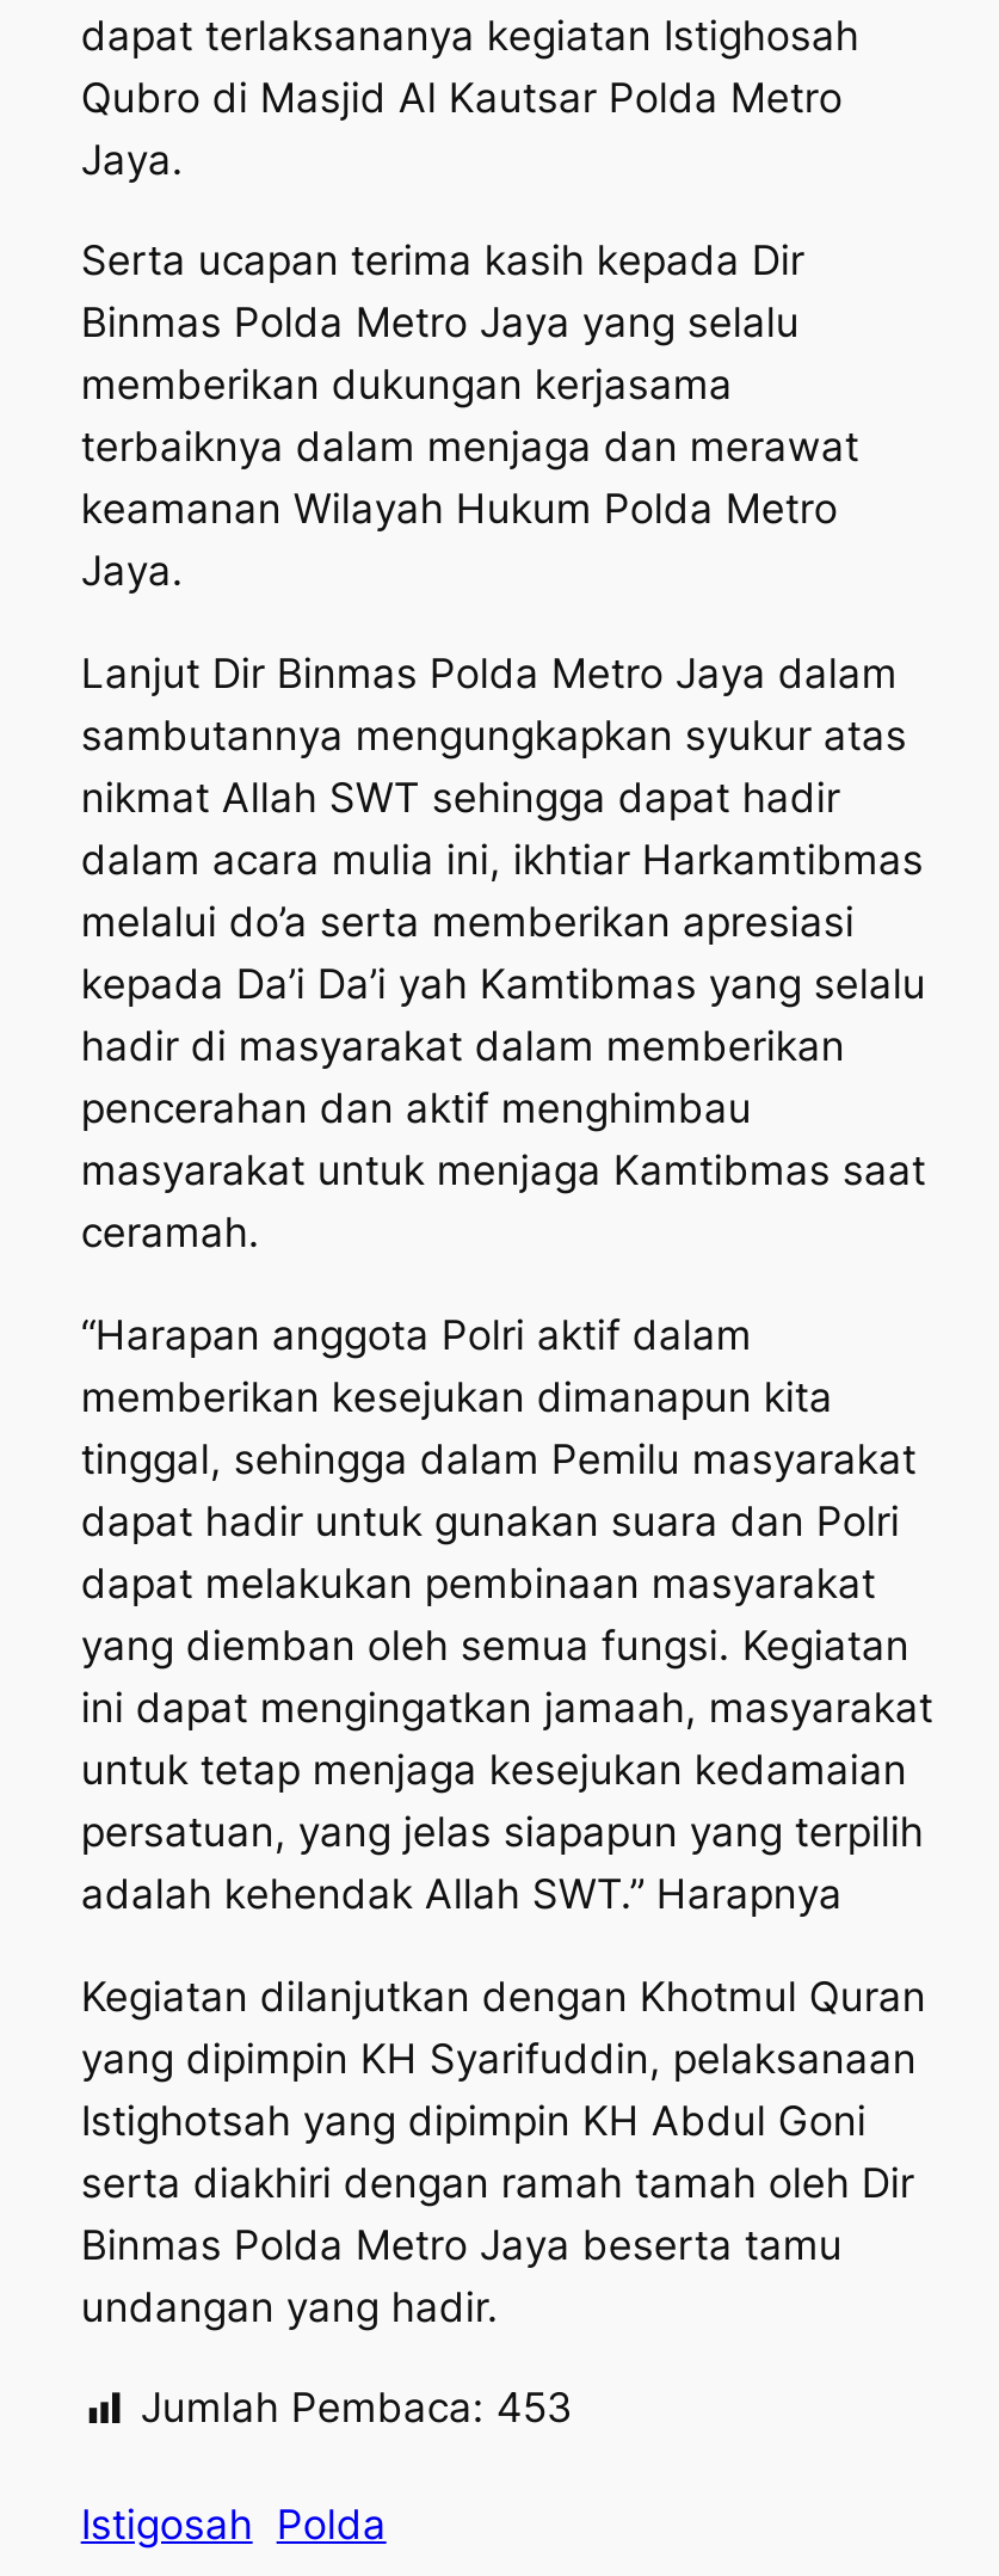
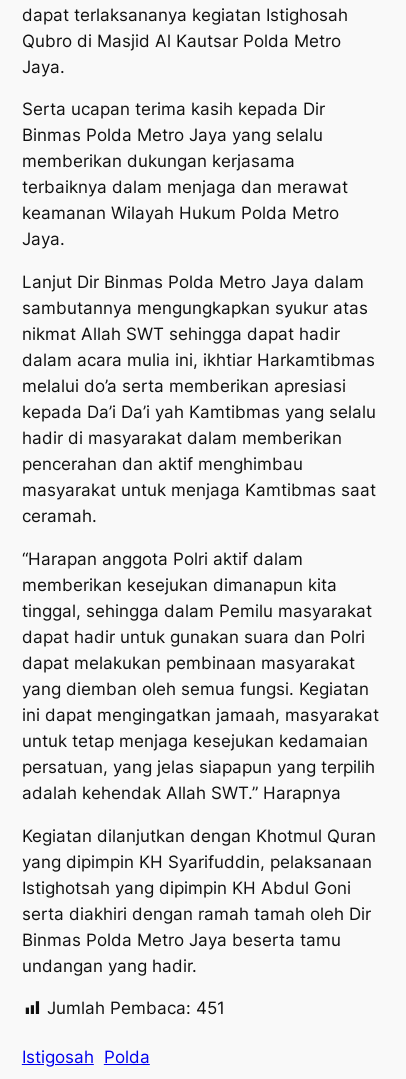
- Jumlah Pembaca: 453
+ Jumlah Pembaca: 451
